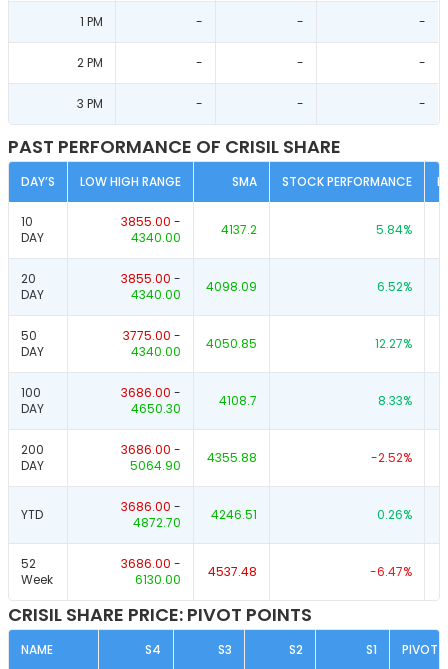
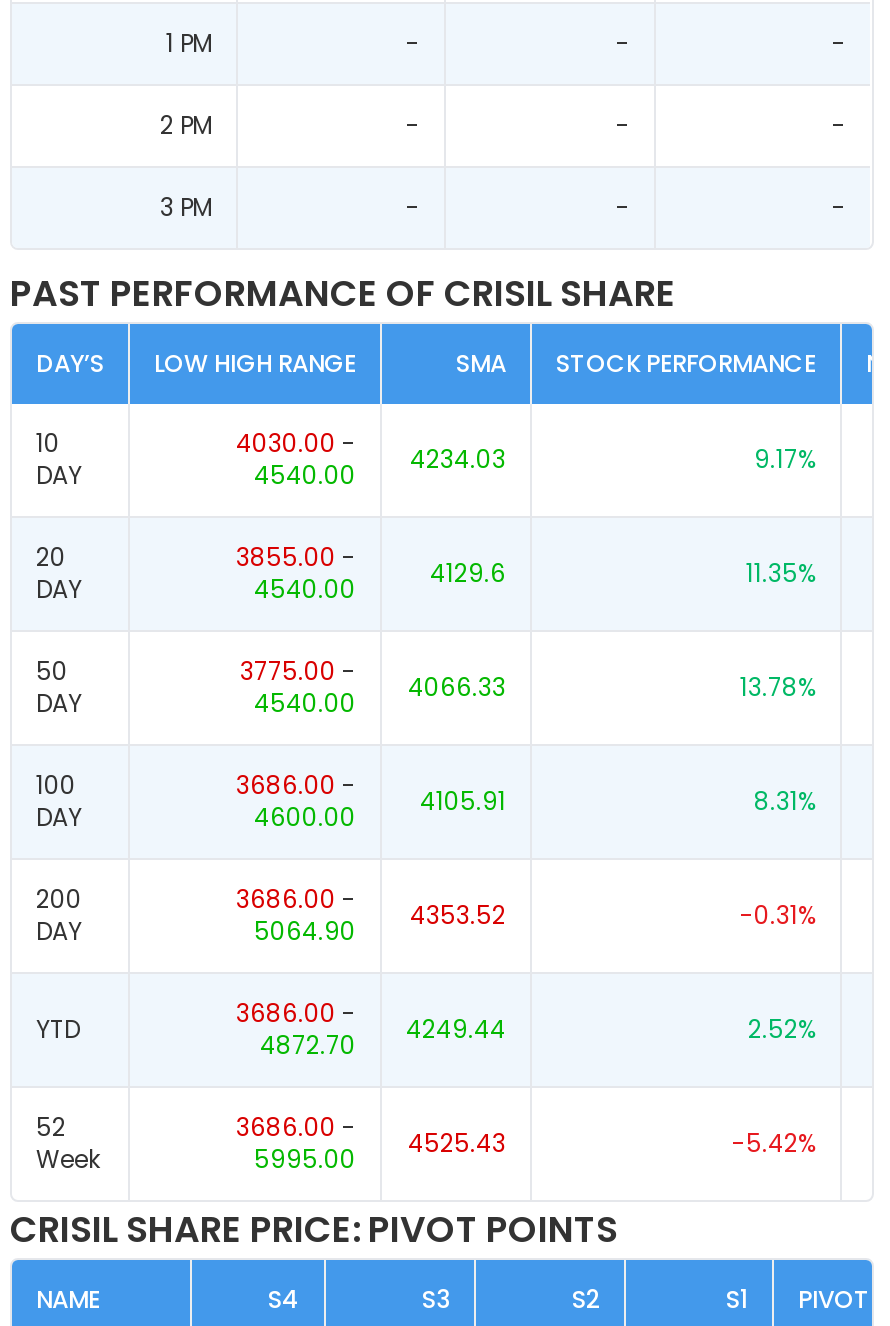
- 3855.00 -
+ 4030.00 -

- 4137.2
+ 4234.03

- 5.84%
+ 9.17%

- 4340.00
+ 4540.00

- 4098.09
+ 4129.6

- 6.52%
+ 11.35%

- 4340.00
+ 4540.00

- 4050.85
+ 4066.33

- 12.27%
+ 13.78%

- 4340.00
+ 4540.00

- 4108.7
+ 4105.91

- 8.33%
+ 8.31%

- 4650.30
+ 4600.00

- 3686.00 - 5064.90 4355.88
+ 3686.00 - 5064.90 4353.52

- -2.52%
+ -0.31%

- 3686.00 - 4872.70 4246.51
+ 3686.00 - 4872.70 4249.44

- 0.26%
+ 2.52%

- 4537.48
+ 4525.43

- -6.47%
+ -5.42%

- 6130.00
+ 5995.00
